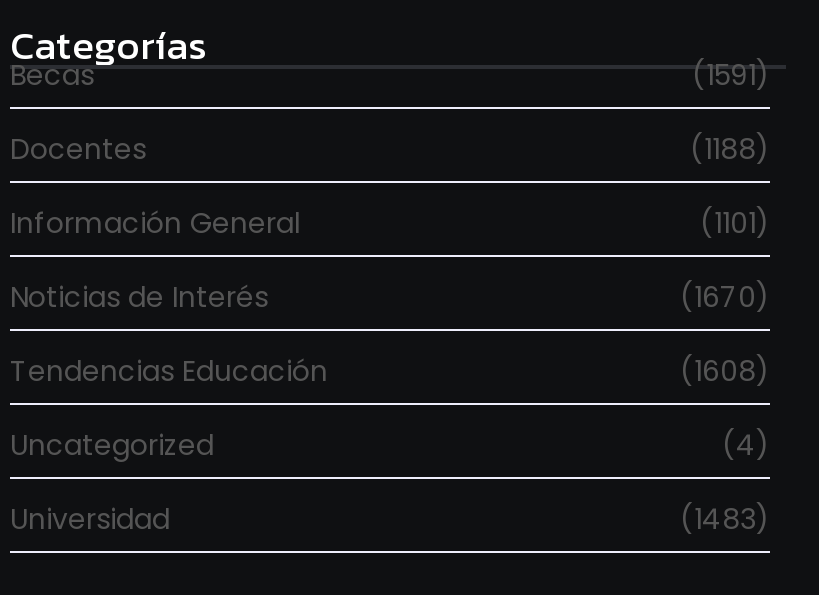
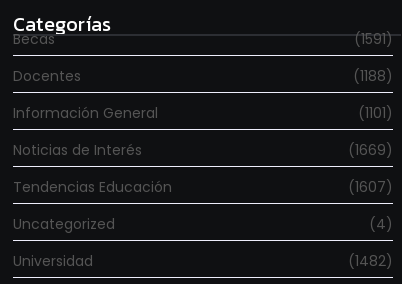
- (1670)
+ (1669)

- (1608)
+ (1607)

- (1483)
+ (1482)
